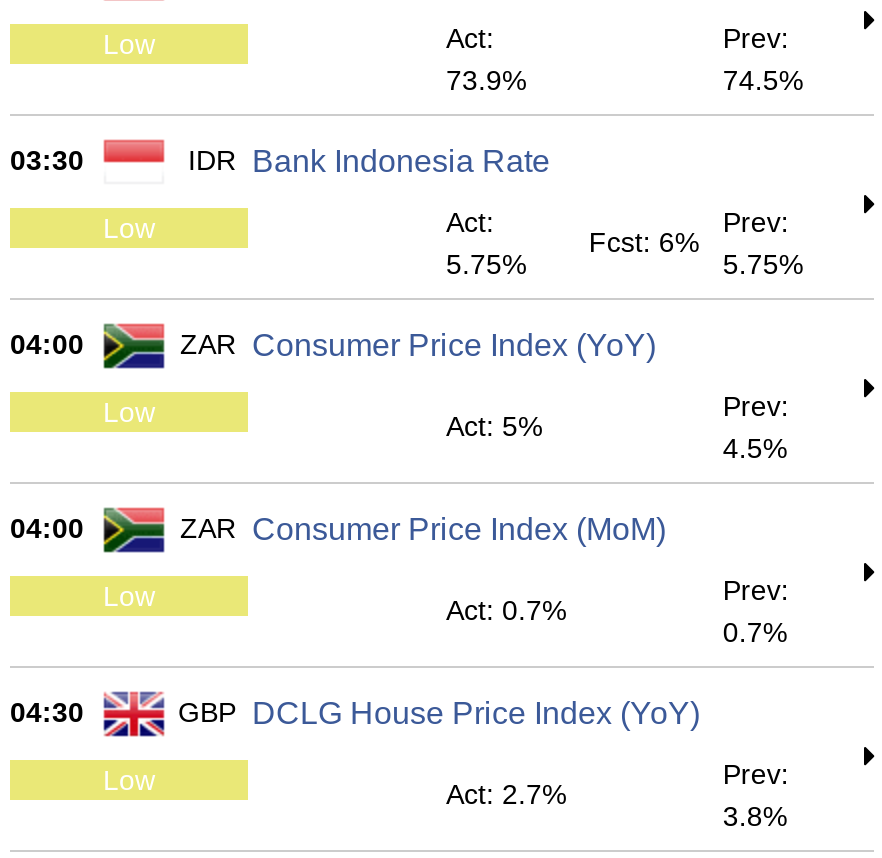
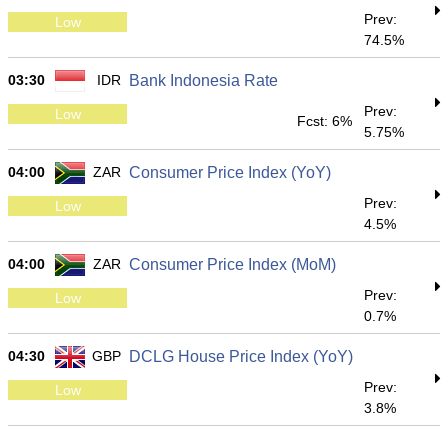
- Act:
- 73.9%

- Act:
- 5.75%

- Act: 5%

- Act: 0.7%

- Act: 2.7%
